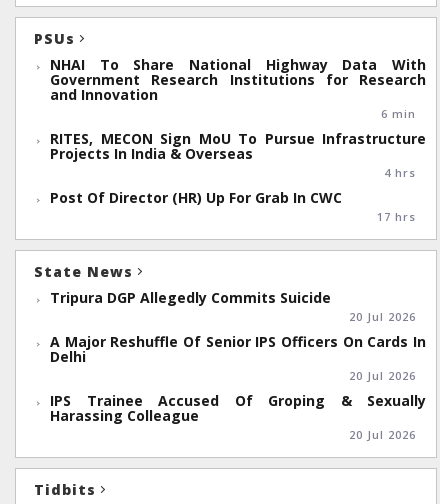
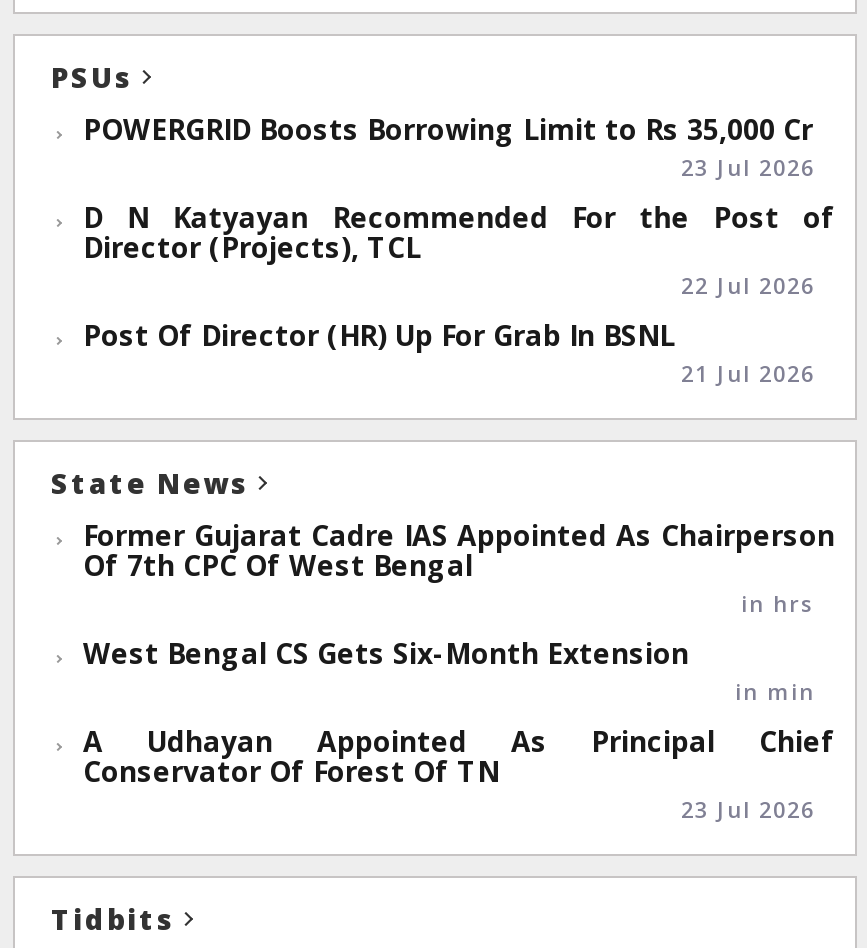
- NHAI To Share National Highway Data With
- Government Research Institutions for Research
- and Innovation
- 6 min
- RITES, MECON Sign MoU To Pursue Infrastructure
- Projects In India & Overseas
- 4 hrs
- Post Of Director (HR) Up For Grab In CWC
- 17 hrs
+ POWERGRID Boosts Borrowing Limit to Rs 35,000 Cr
+ 23 Jul 2026
+ D N Katyayan Recommended For the Post of
+ Director (Projects), TCL
+ 22 Jul 2026
+ Post Of Director (HR) Up For Grab In BSNL
+ 21 Jul 2026

- Tripura DGP Allegedly Commits Suicide
- 20 Jul 2026
- A Major Reshuffle Of Senior IPS Officers On Cards In
- Delhi
- 20 Jul 2026
- IPS Trainee Accused Of Groping & Sexually
- Harassing Colleague
- 20 Jul 2026
+ Former Gujarat Cadre IAS Appointed As Chairperson
+ Of 7th CPC Of West Bengal
+ in hrs
+ West Bengal CS Gets Six-Month Extension
+ in min
+ A Udhayan Appointed As Principal Chief
+ Conservator Of Forest Of TN
+ 23 Jul 2026
